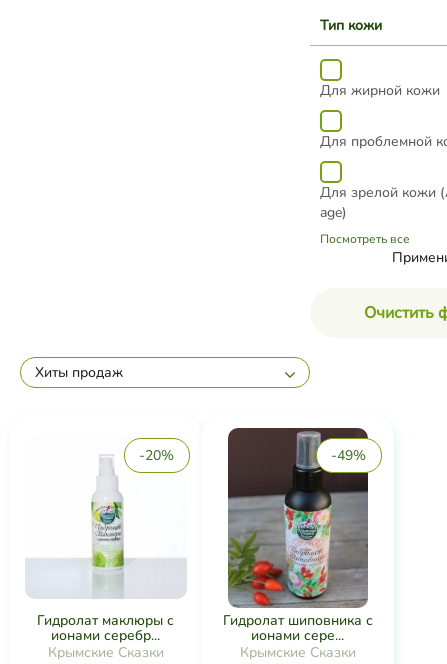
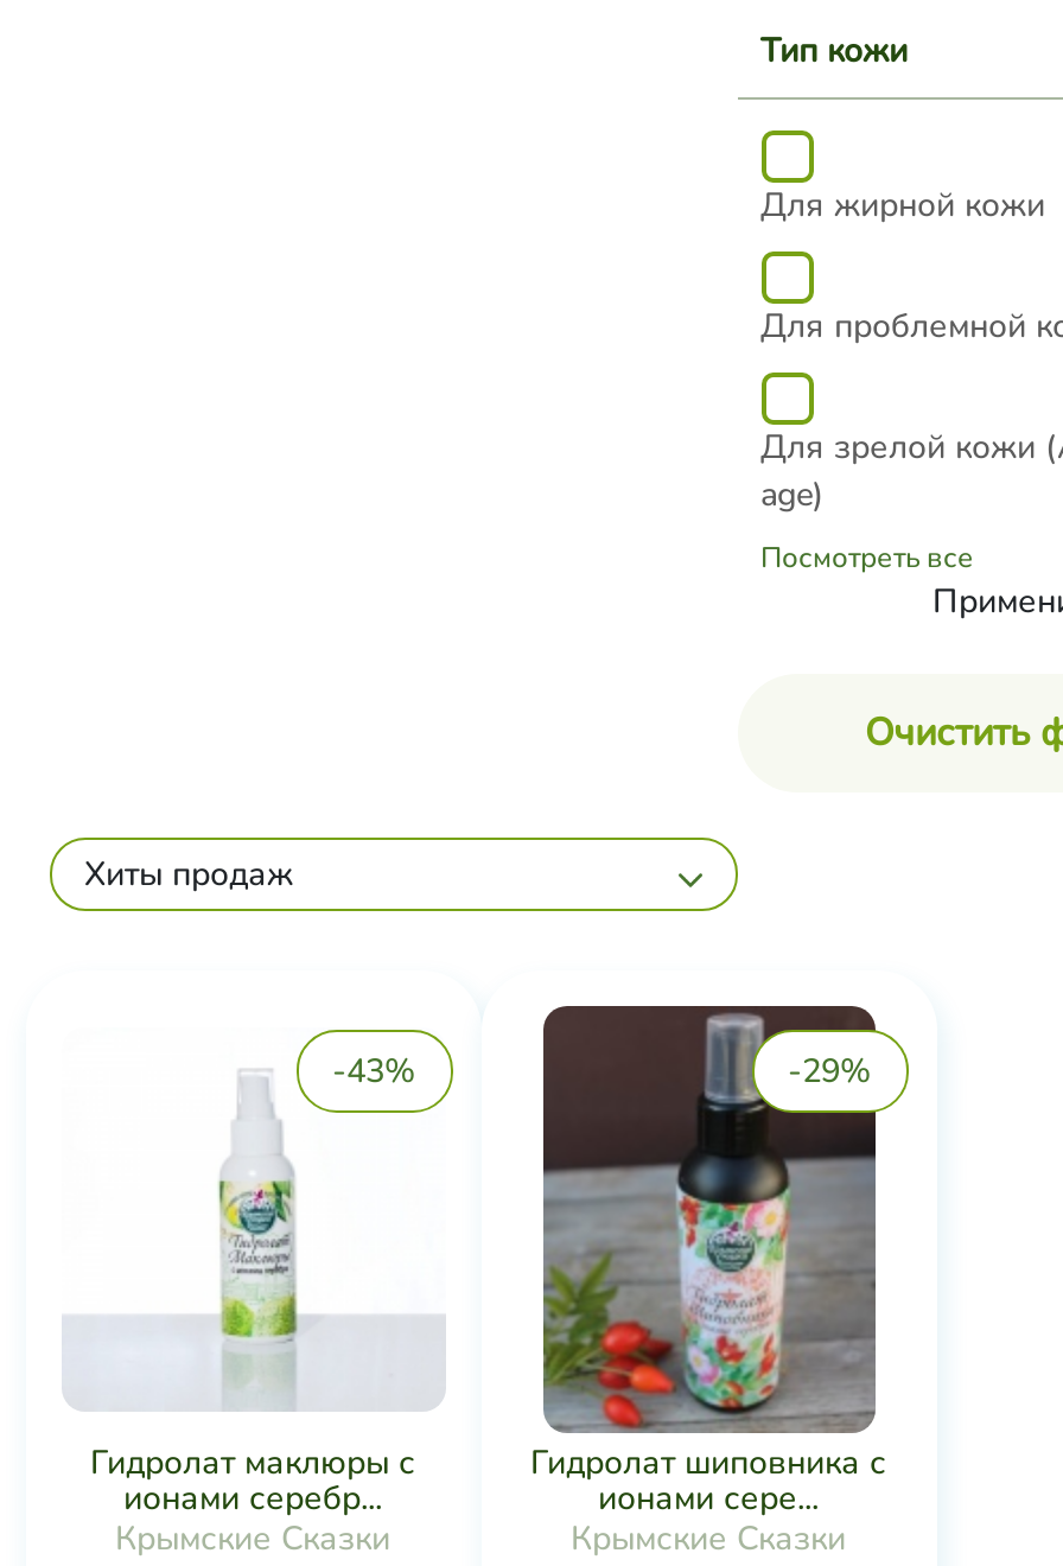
- -20%
+ -43%

- -49%
+ -29%
